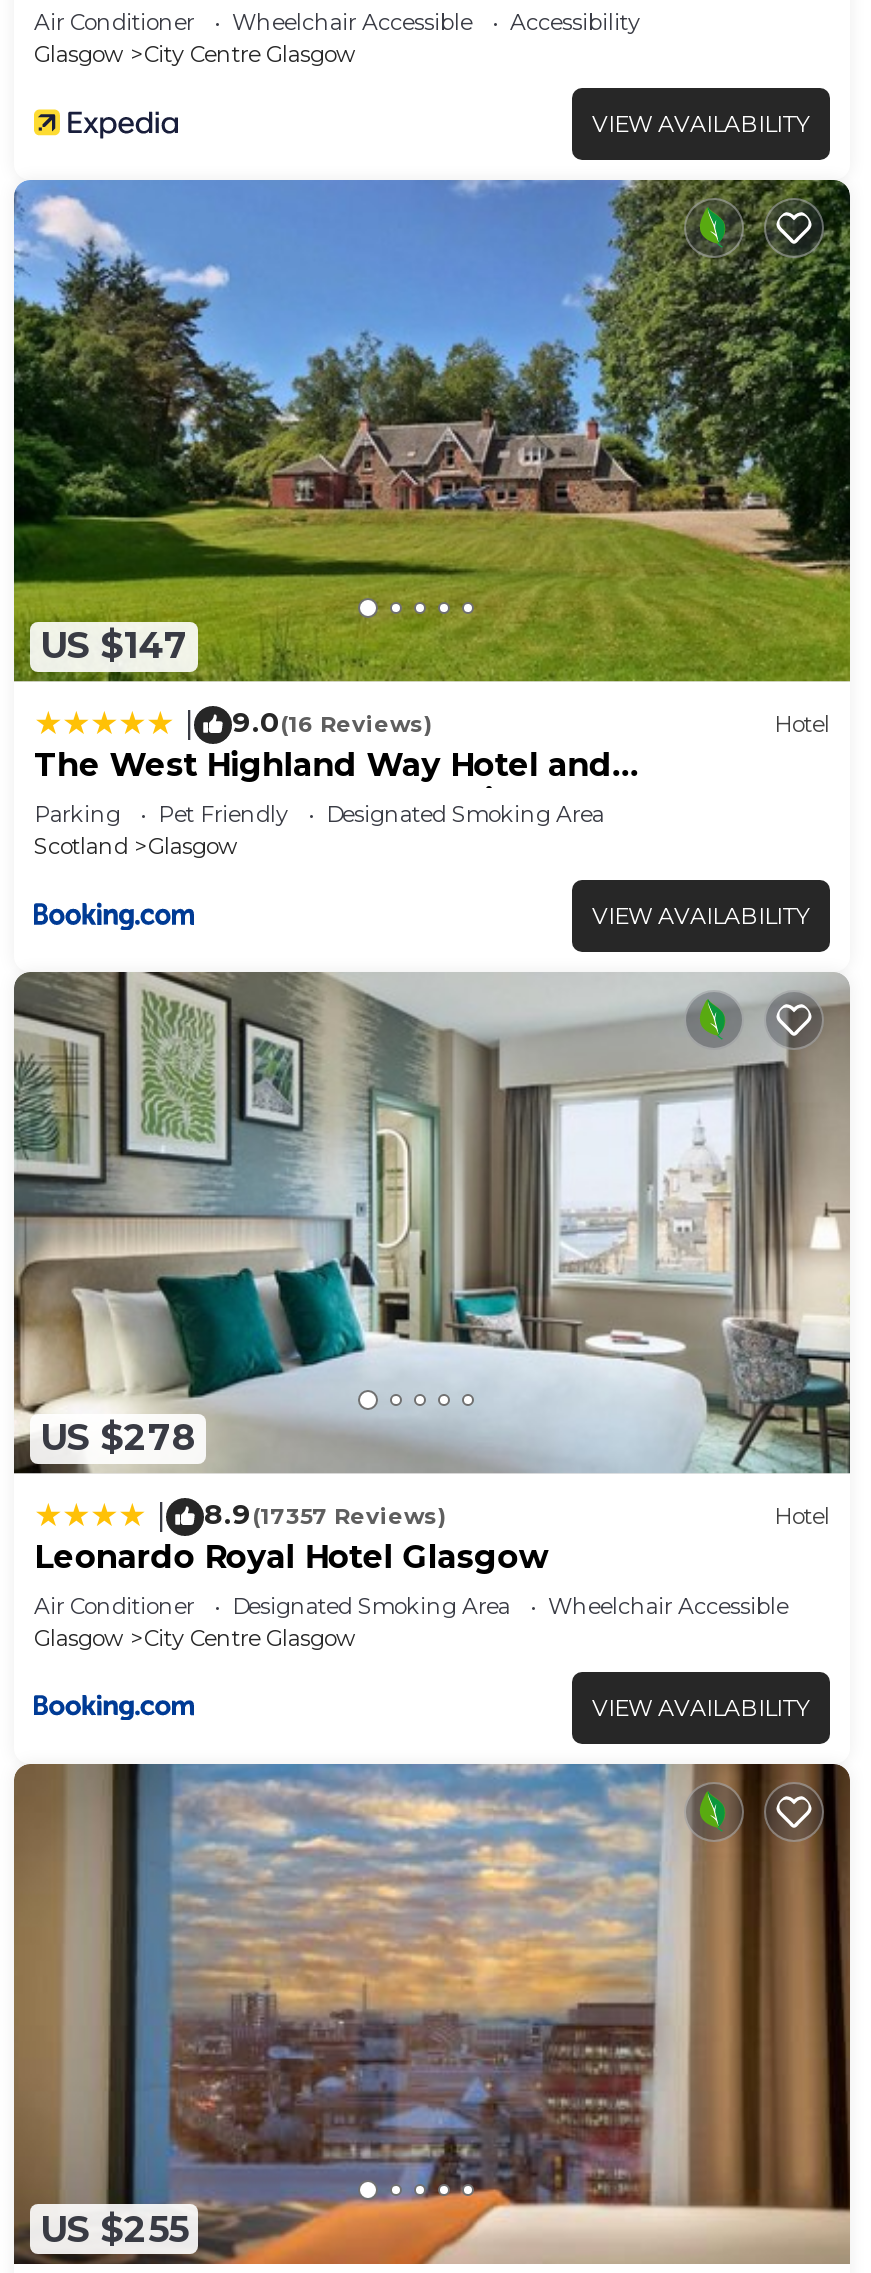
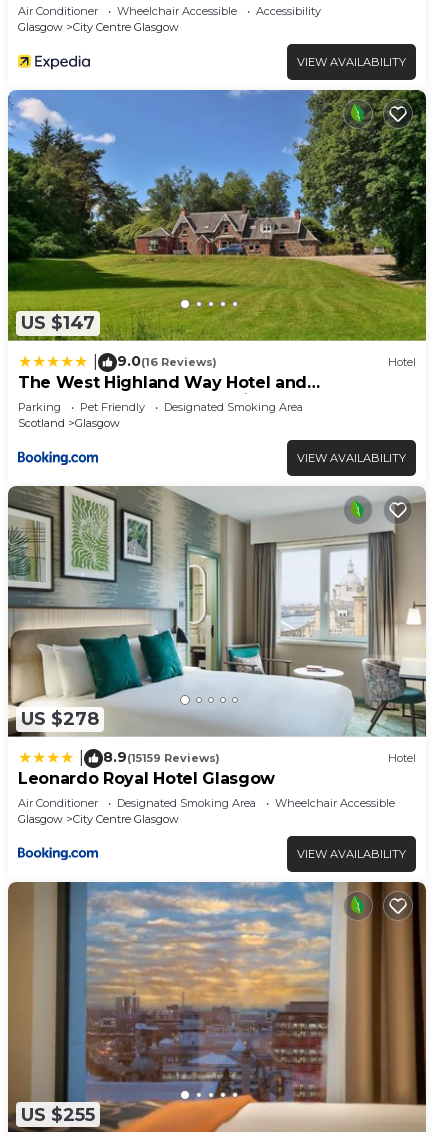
- 8.9(17357 Reviews)
+ 8.9(15159 Reviews)
